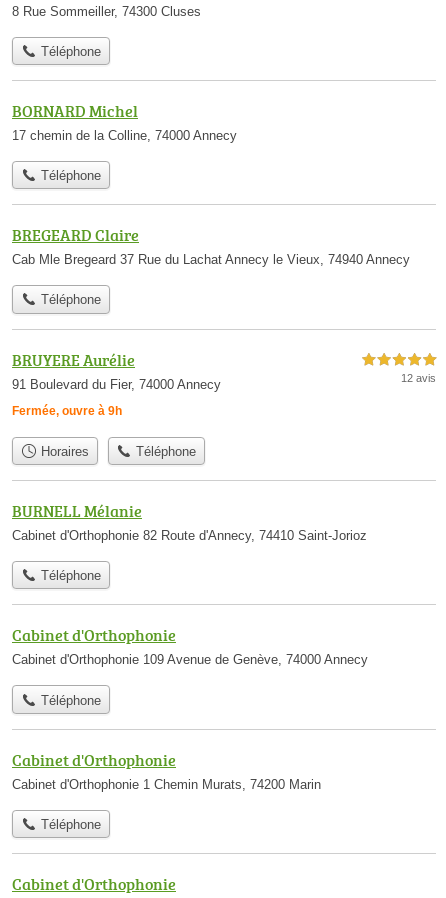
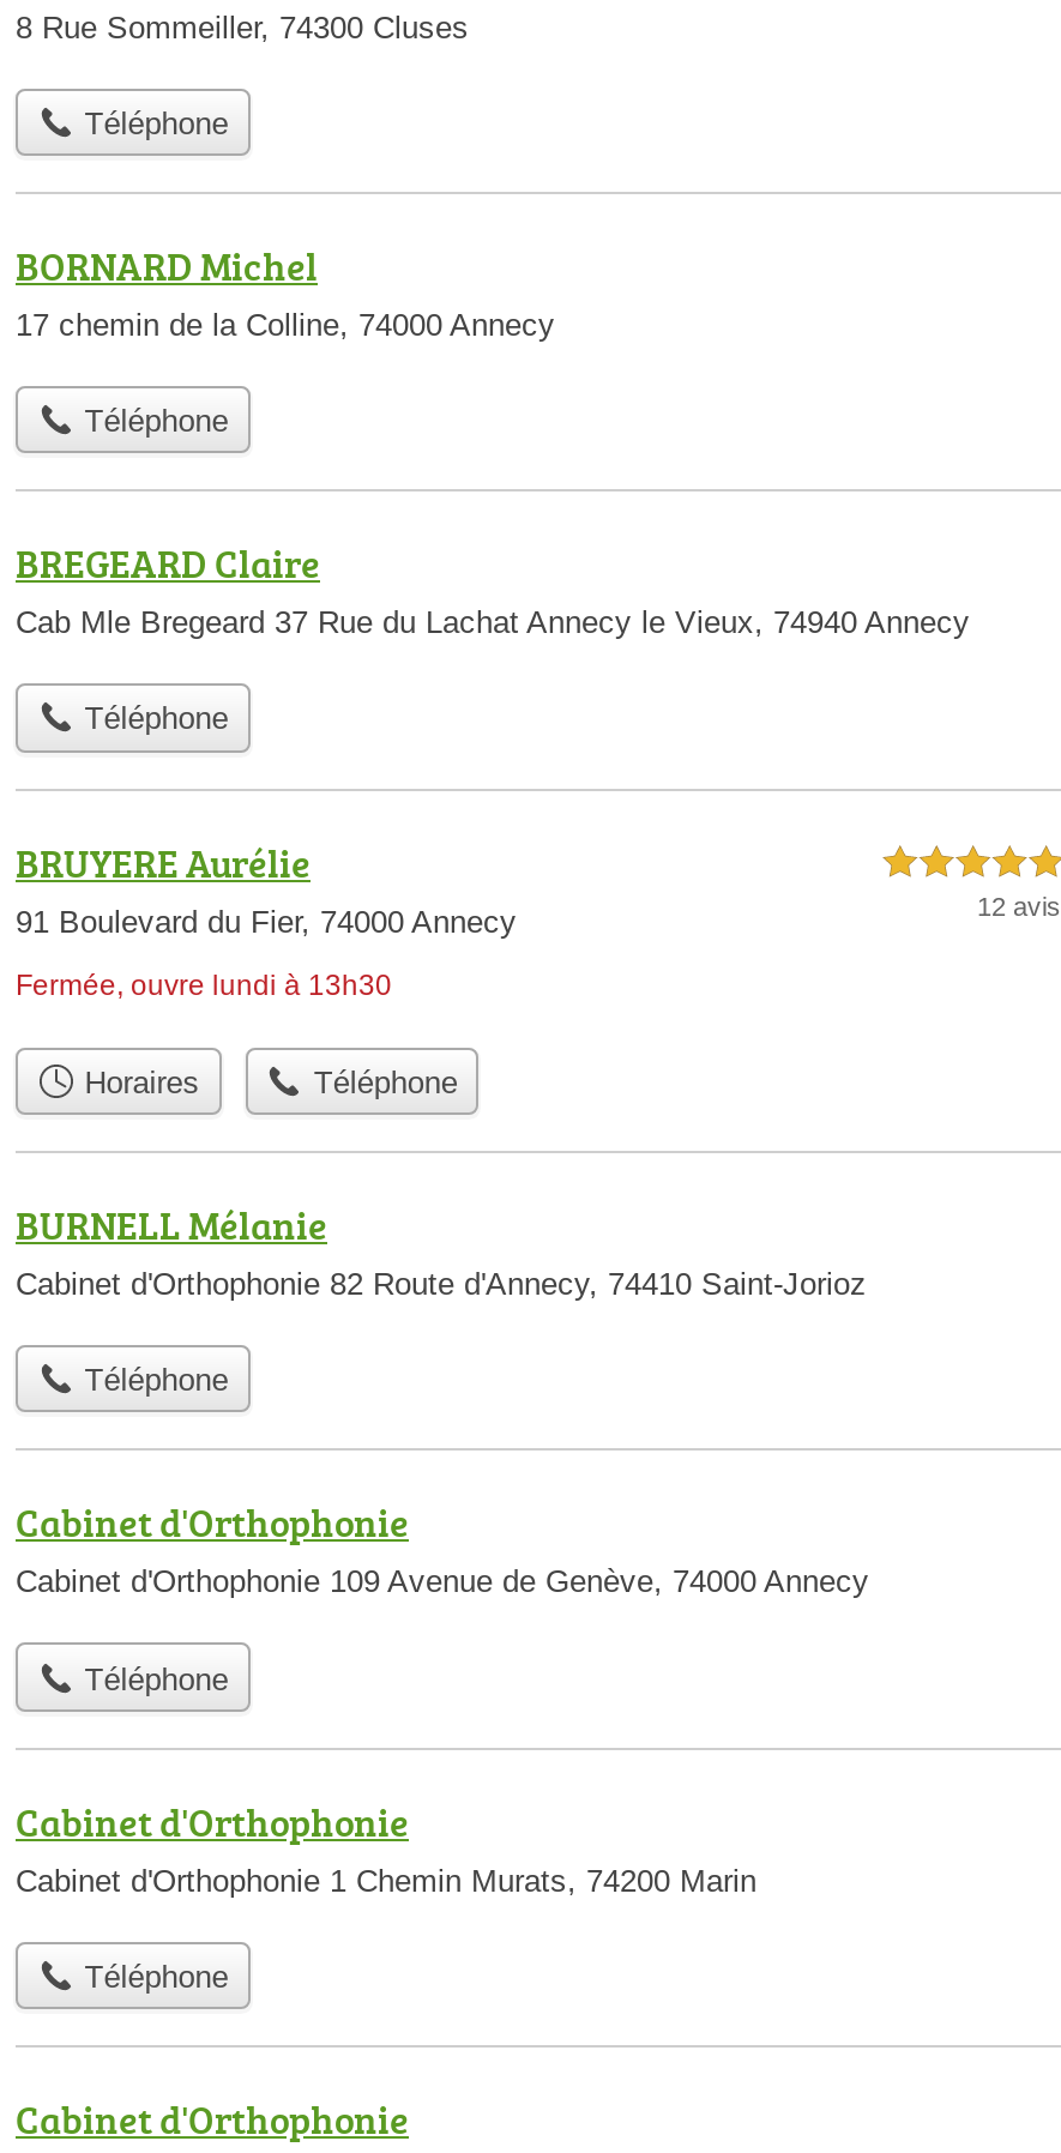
- Fermée, ouvre à 9h
+ Fermée, ouvre lundi à 13h30
